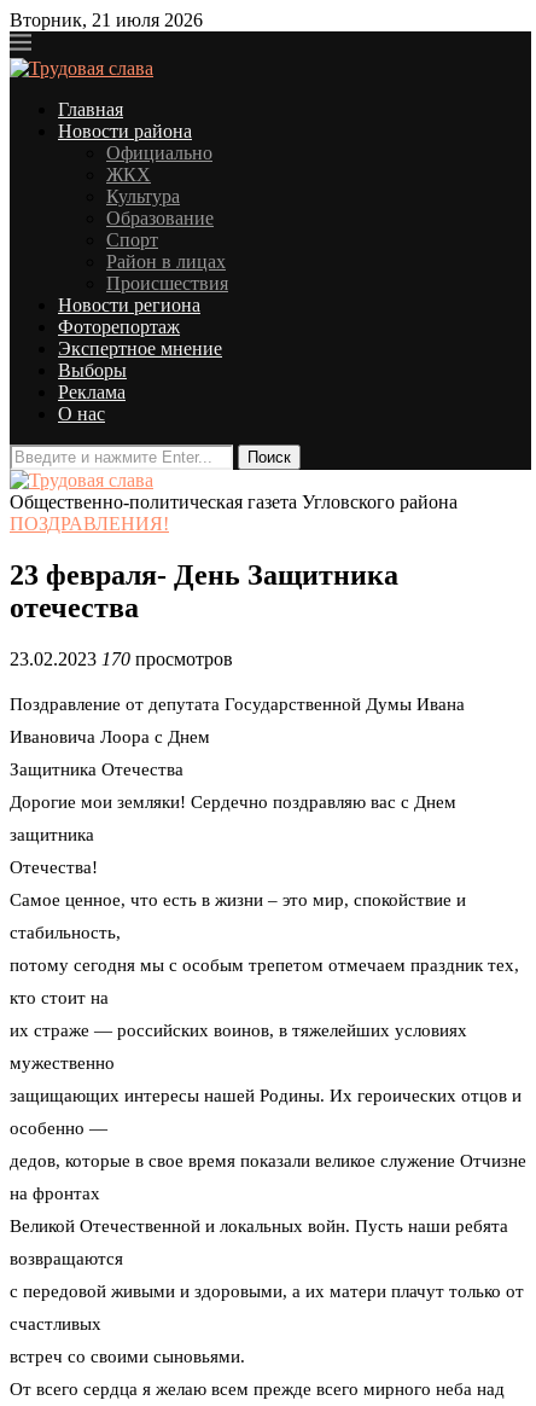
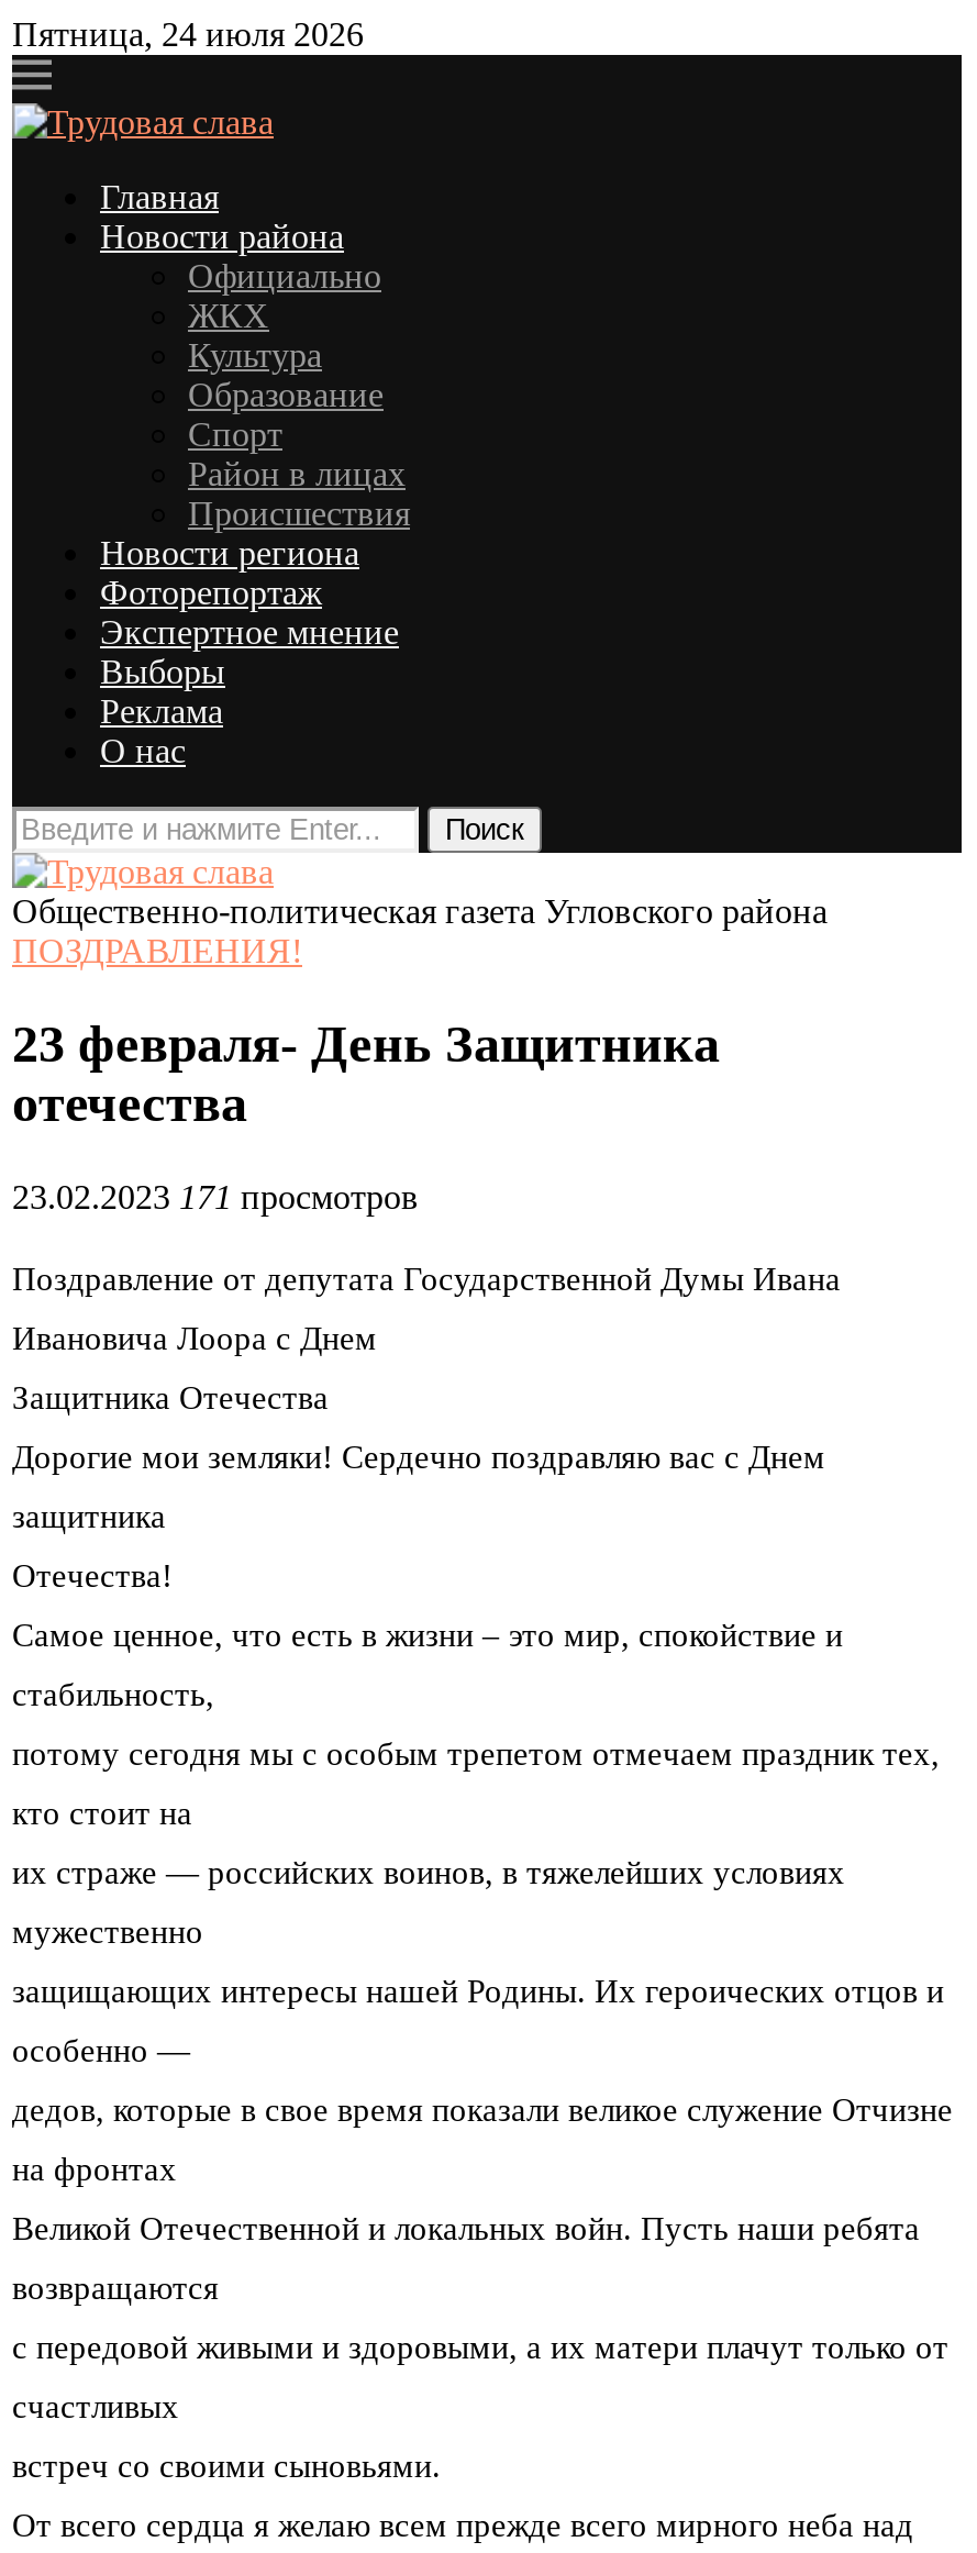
- Вторник, 21 июля 2026
+ Пятница, 24 июля 2026

- 23.02.2023 170 просмотров
+ 23.02.2023 171 просмотров
